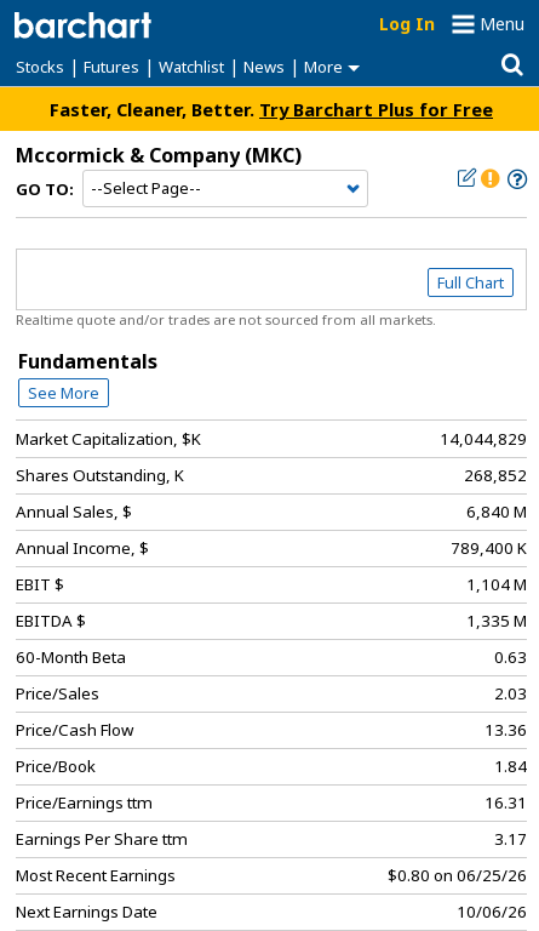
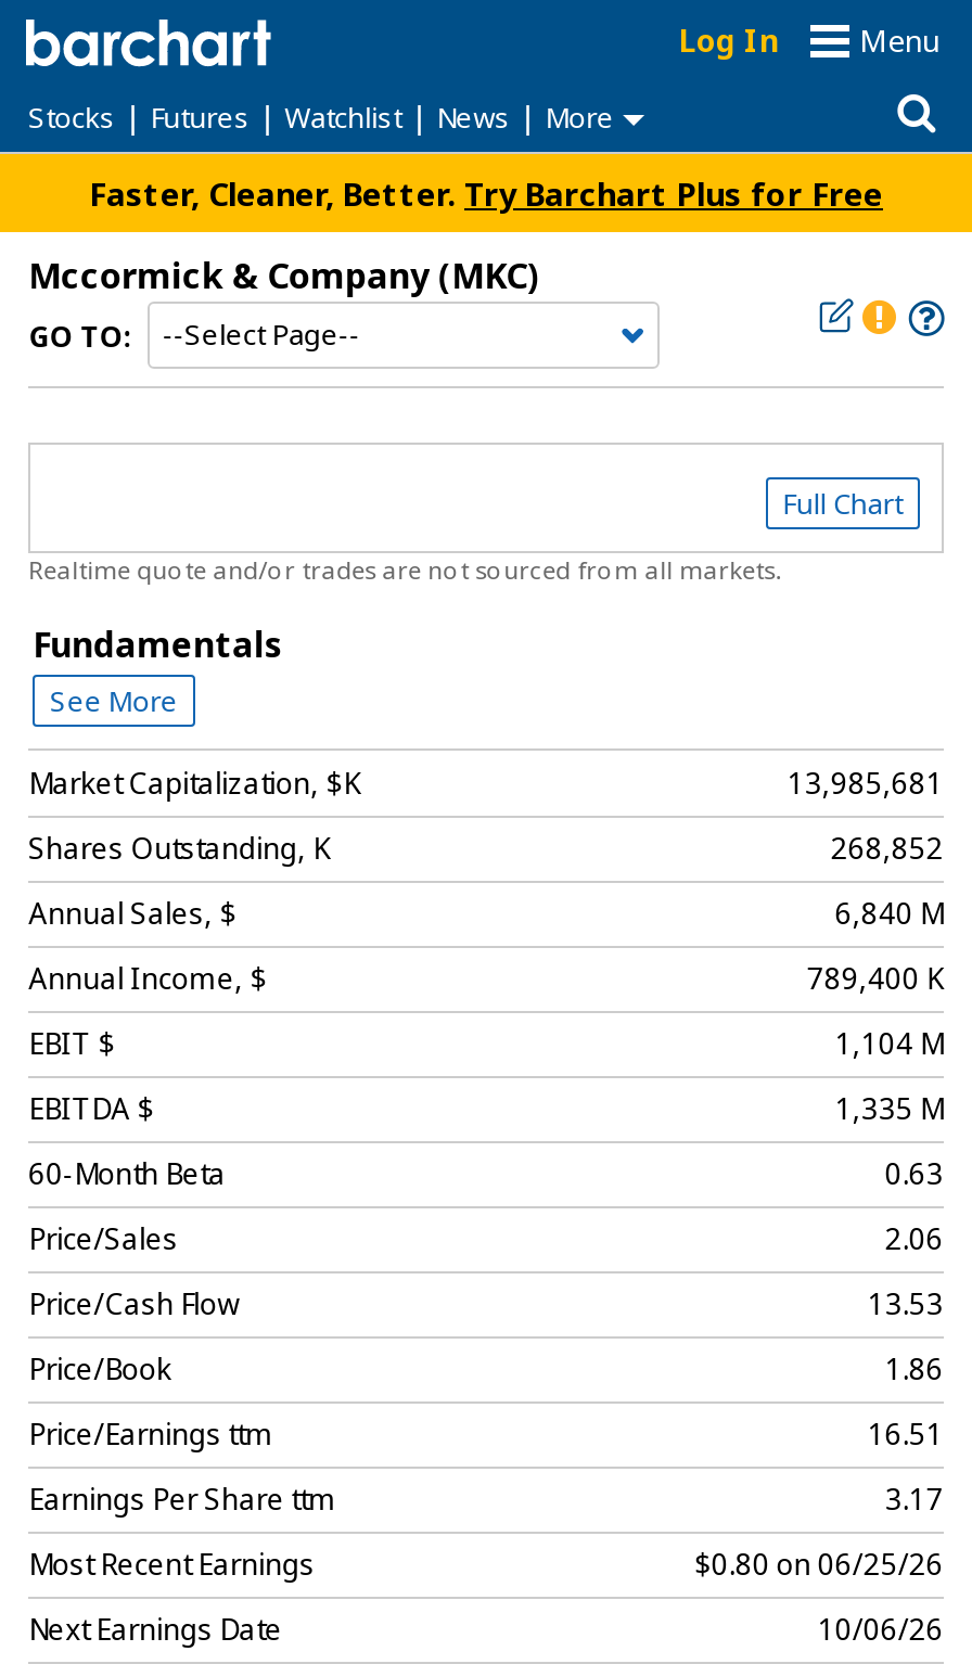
- 14,044,829
+ 13,985,681

- 2.03
+ 2.06

- 13.36
+ 13.53

- 1.84
+ 1.86

- 16.31
+ 16.51
